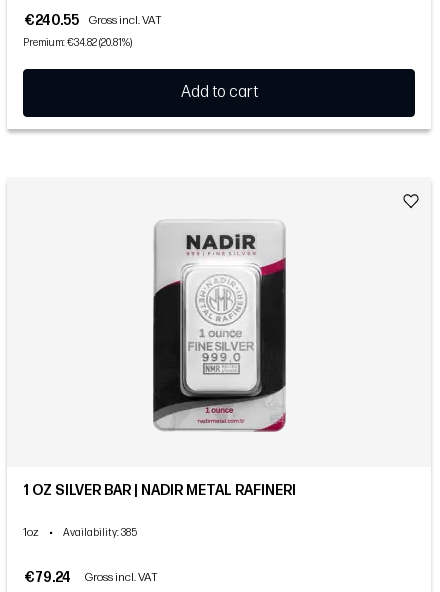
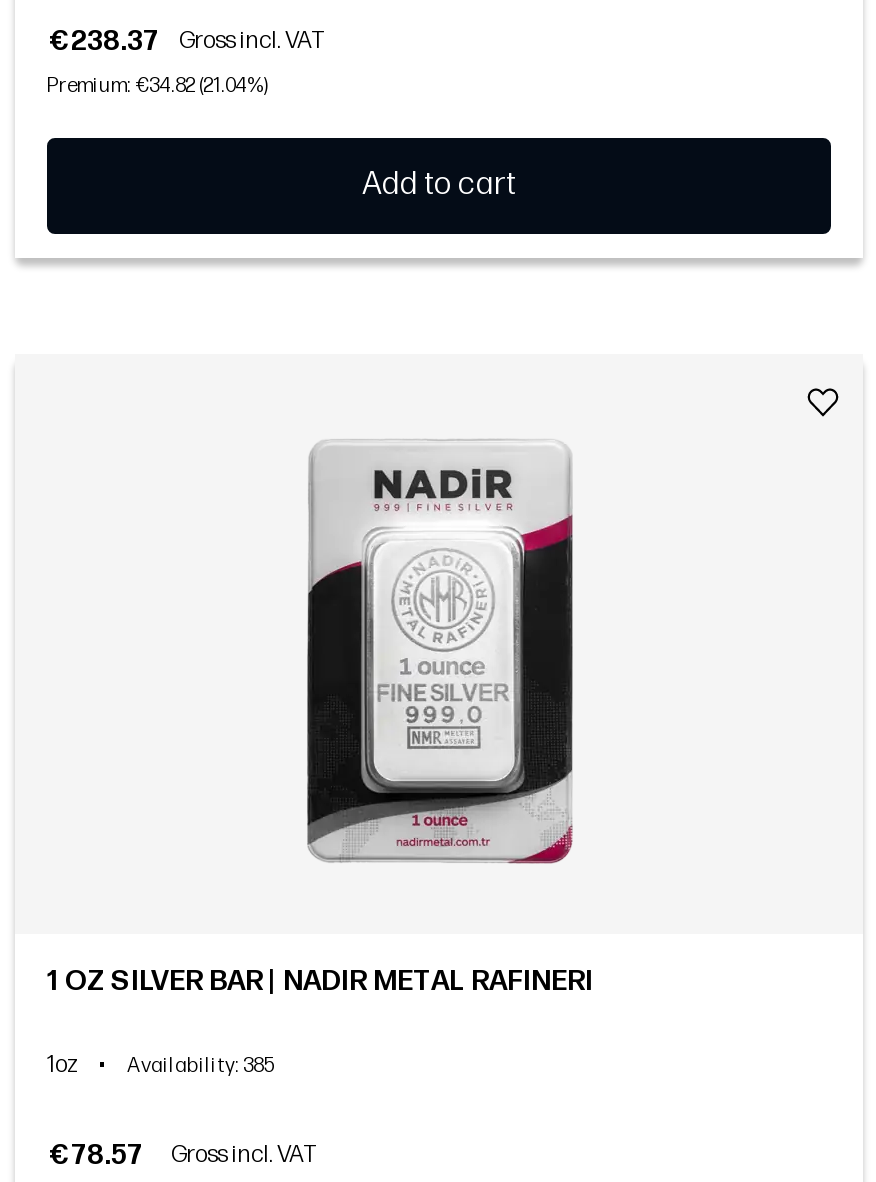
- €240.55 Gross incl. VAT
+ €238.37 Gross incl. VAT

- Premium: €34.82 (20.81%)
+ Premium: €34.82 (21.04%)

- €79.24 Gross incl. VAT
+ €78.57 Gross incl. VAT
